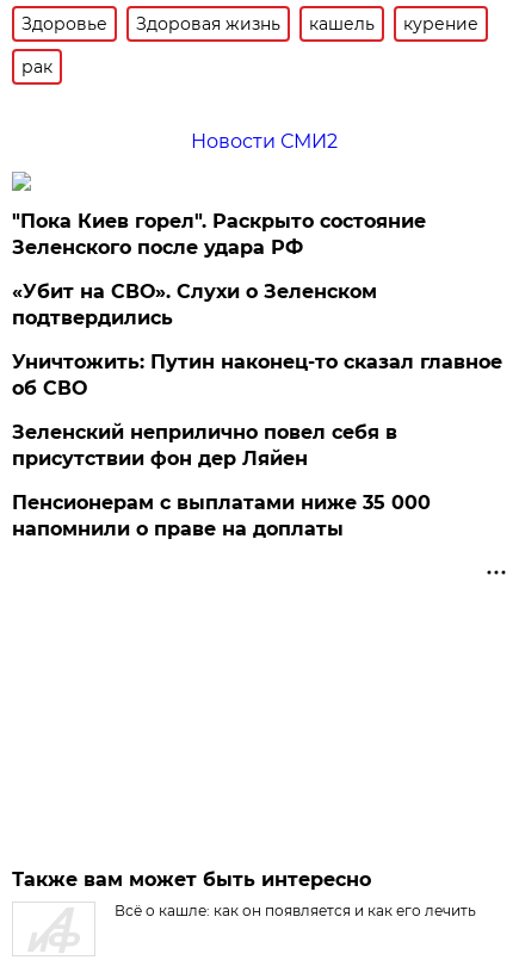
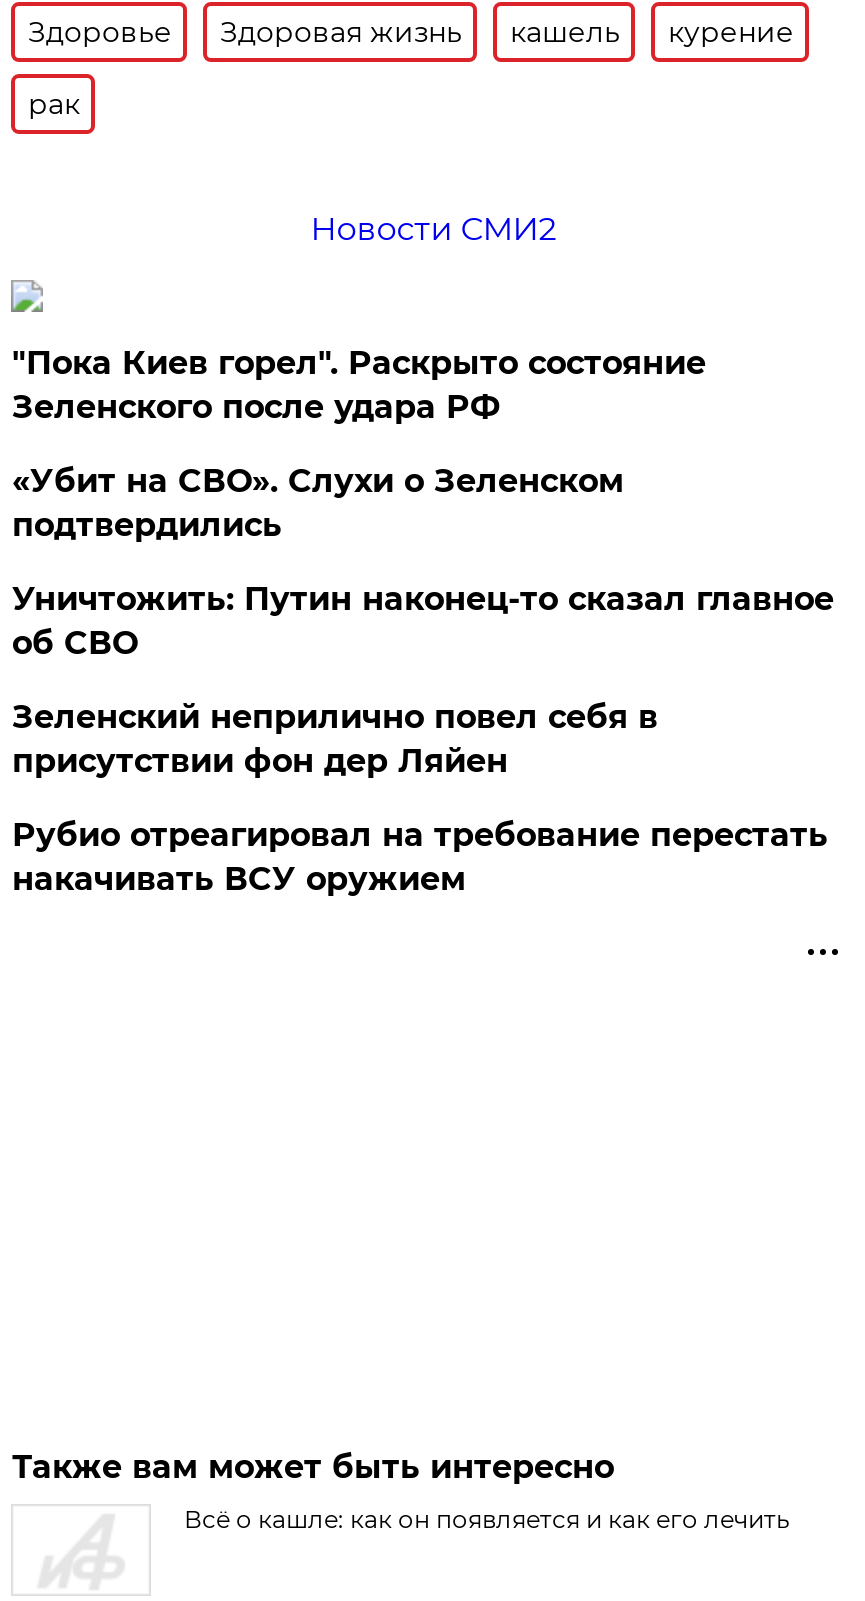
- Пенсионерам с выплатами ниже 35 000
- напомнили о праве на доплаты
+ Рубио отреагировал на требование перестать
+ накачивать ВСУ оружием
